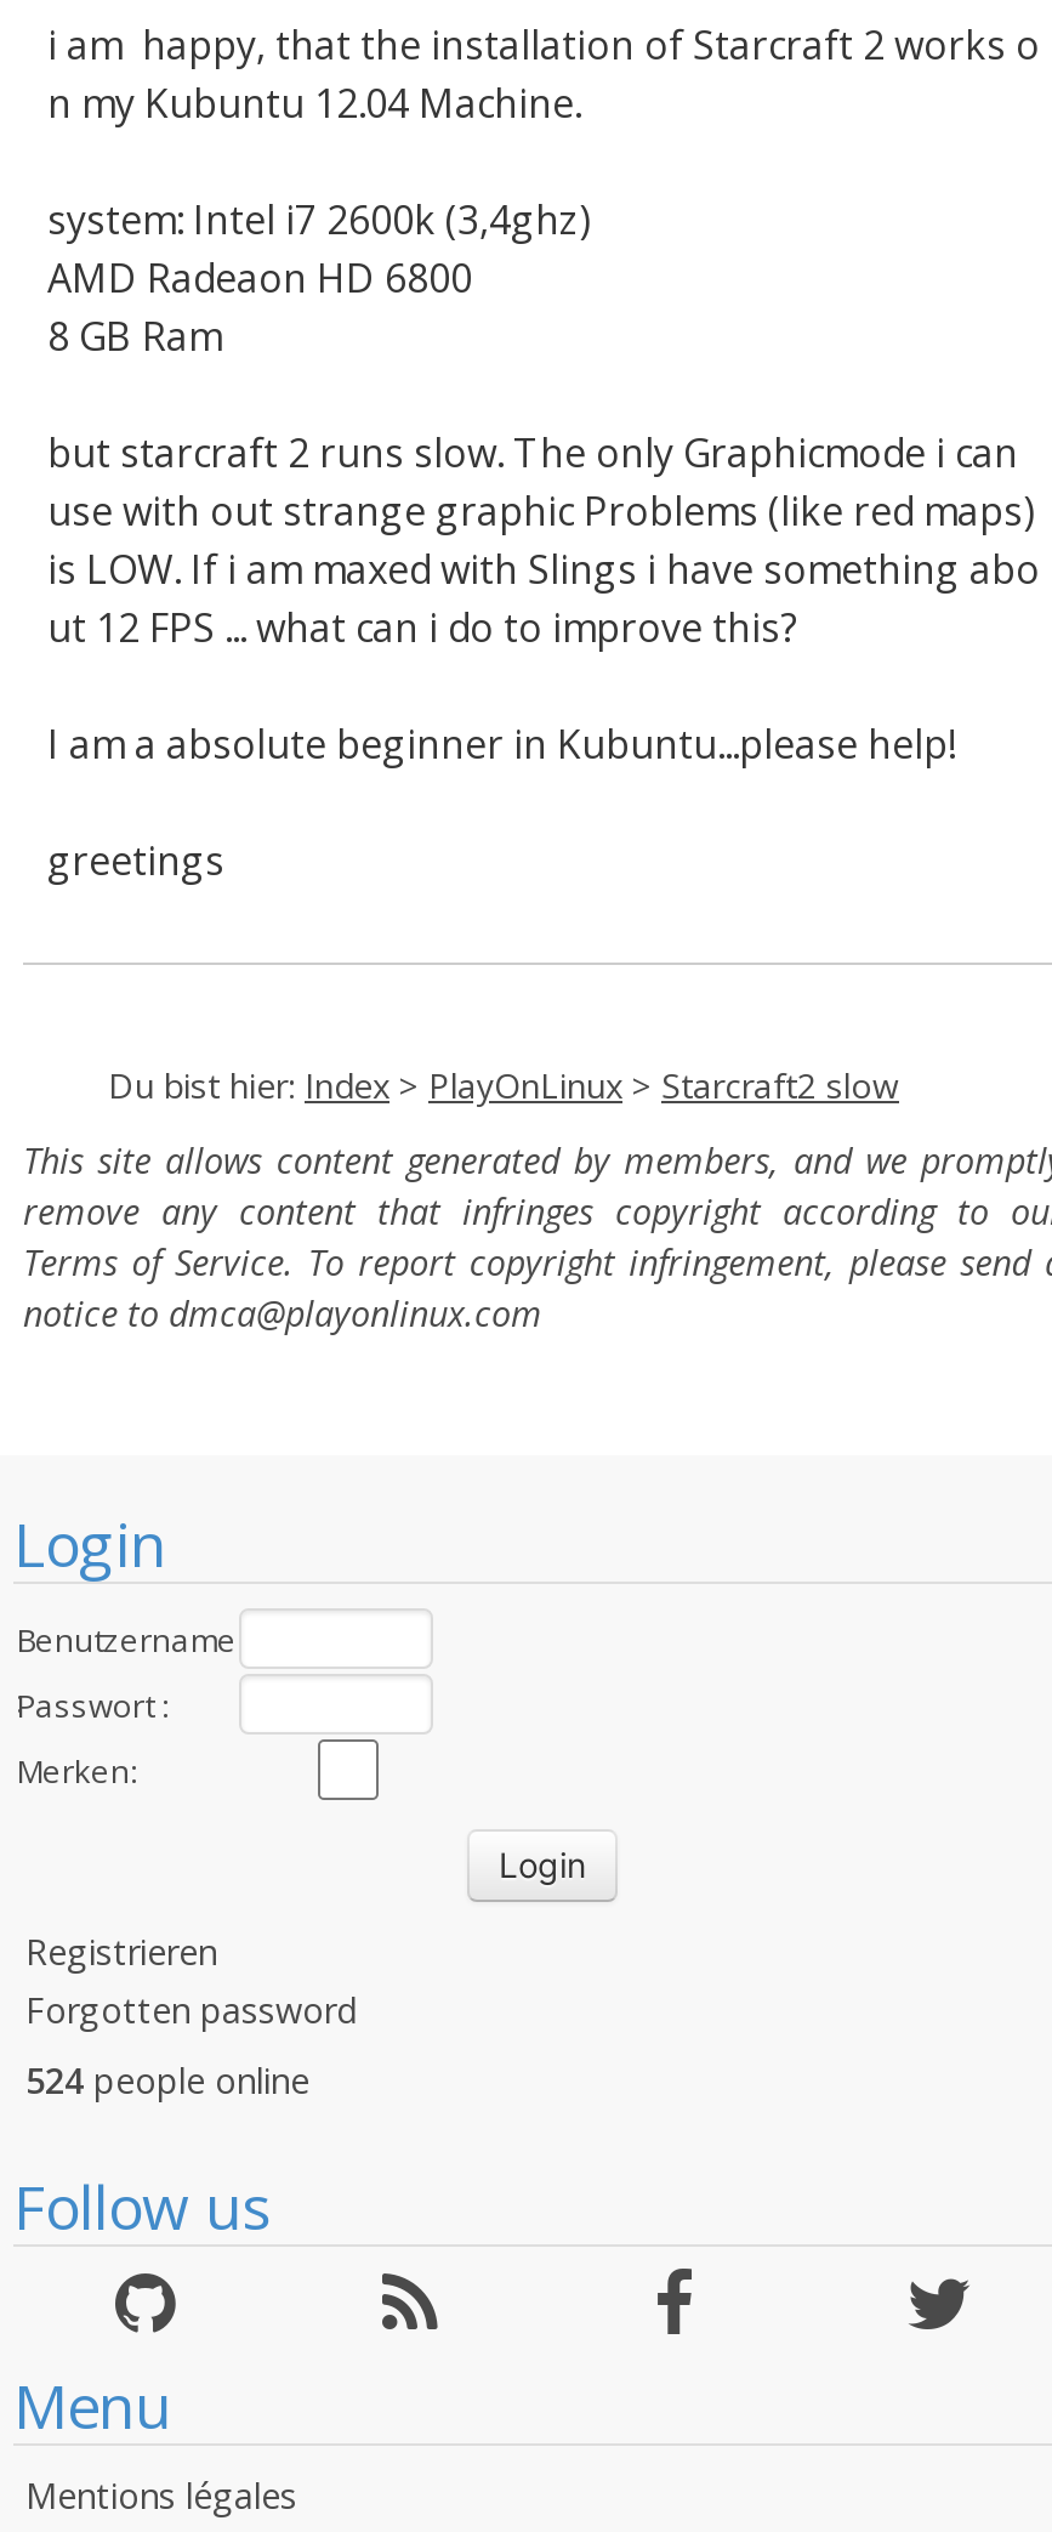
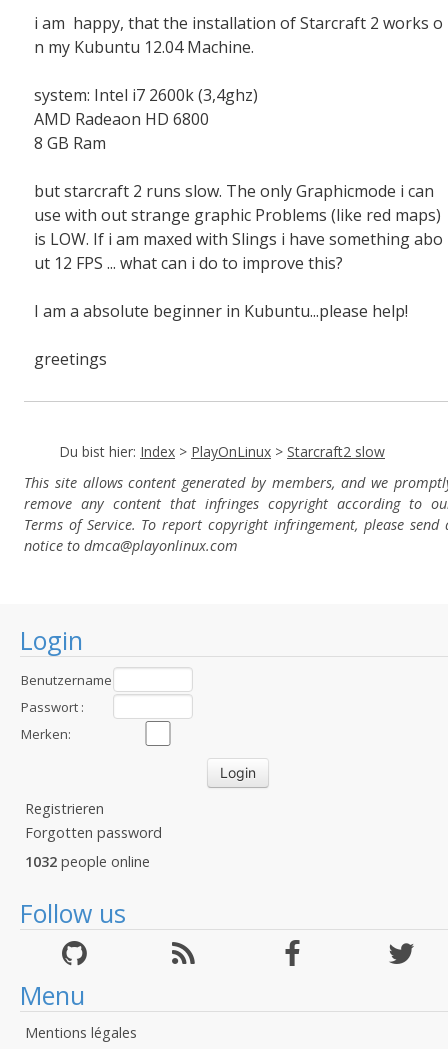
- 524 people online
+ 1032 people online
